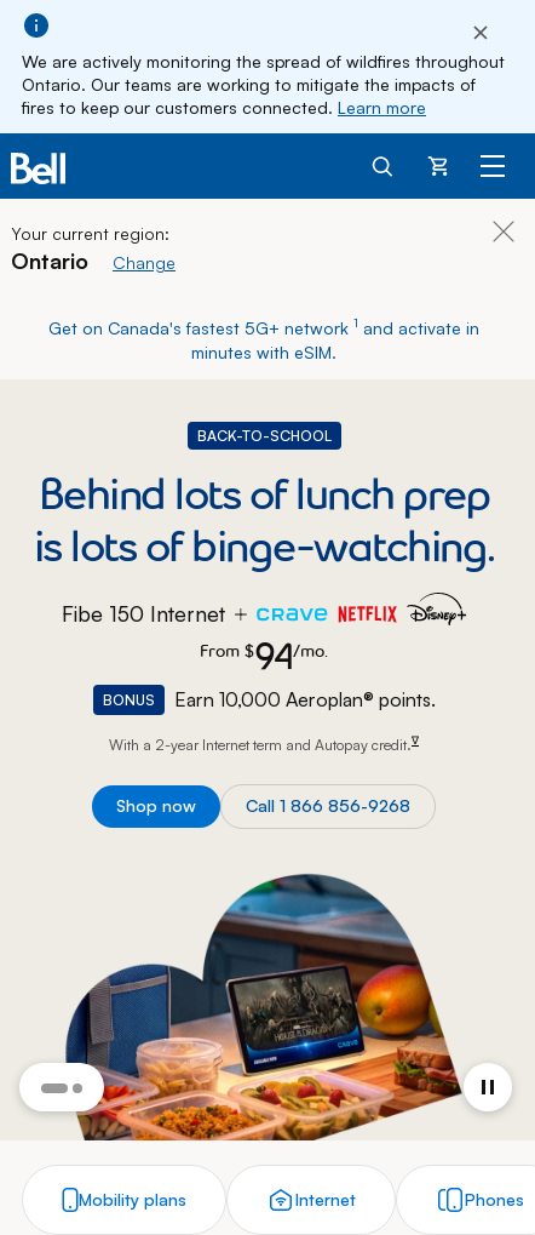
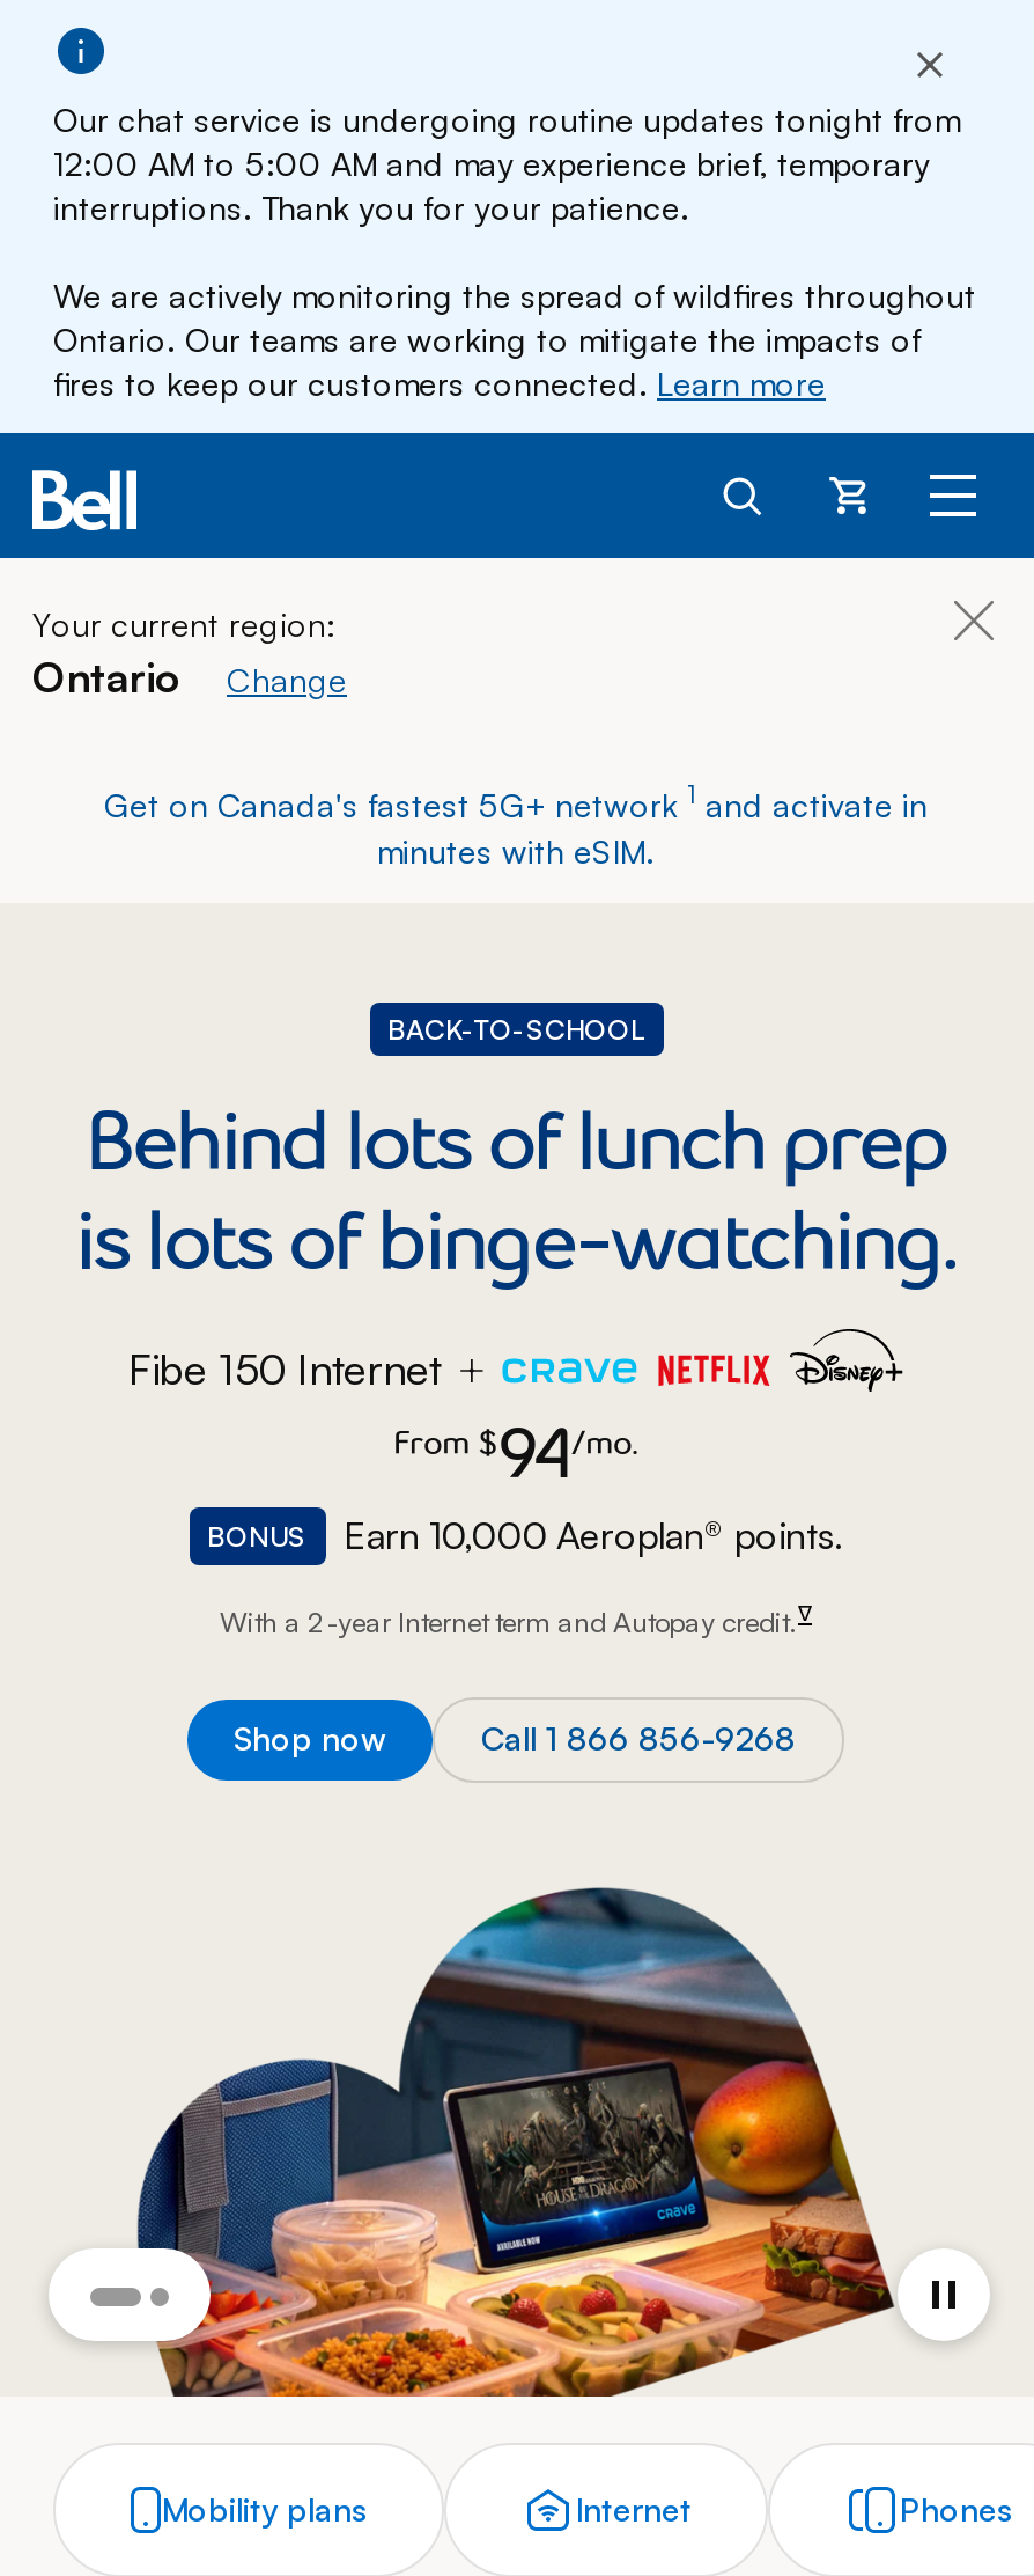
+ Our chat service is undergoing routine updates tonight from
+ 12:00 AM to 5:00 AM and may experience brief, temporary
+ interruptions. Thank you for your patience.
